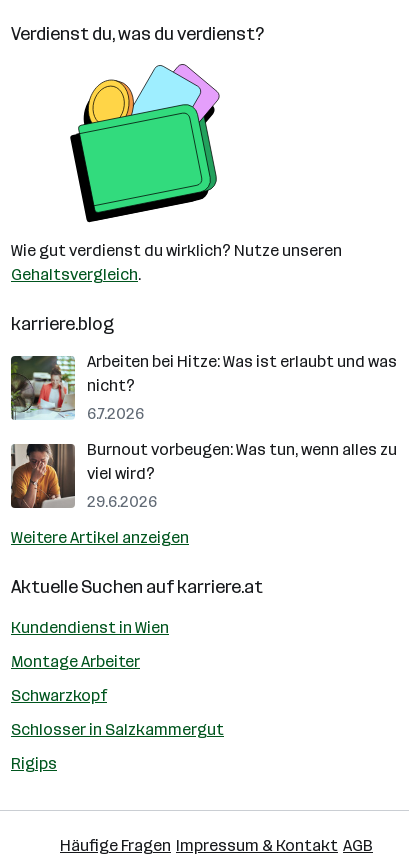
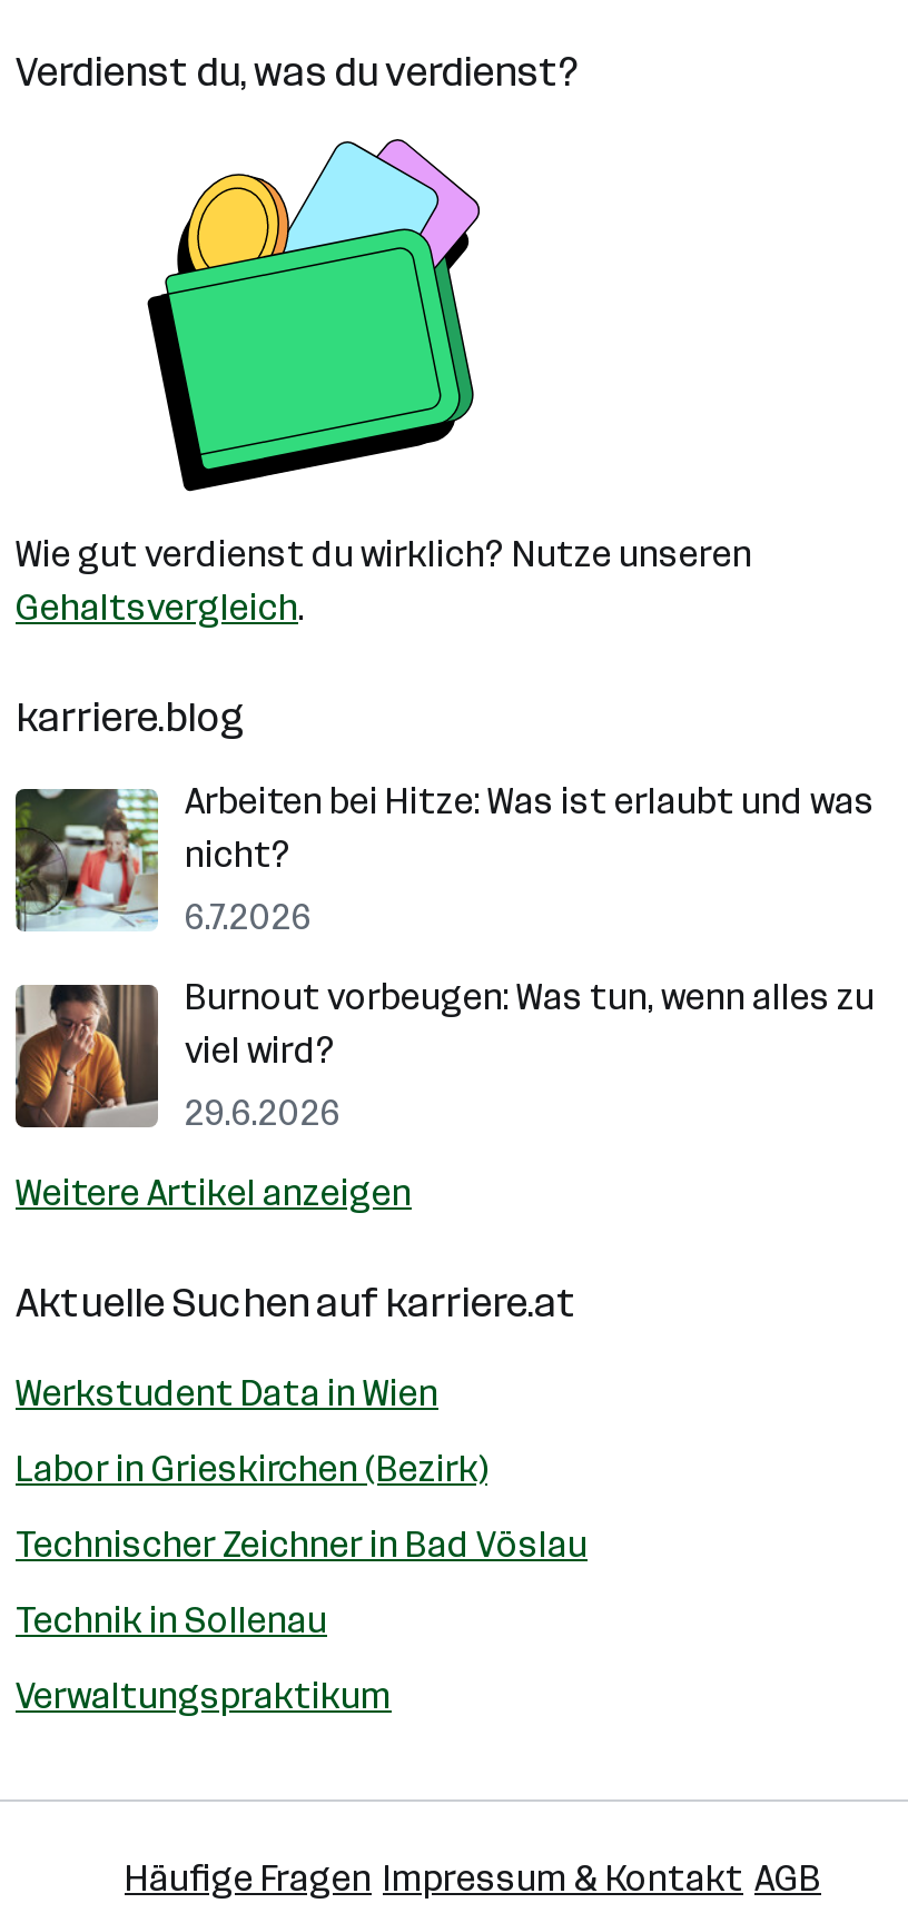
- Kundendienst in Wien
+ Werkstudent Data in Wien

- Montage Arbeiter
+ Labor in Grieskirchen (Bezirk)

- Schwarzkopf
+ Technischer Zeichner in Bad Vöslau

- Schlosser in Salzkammergut
+ Technik in Sollenau

- Rigips
+ Verwaltungspraktikum
